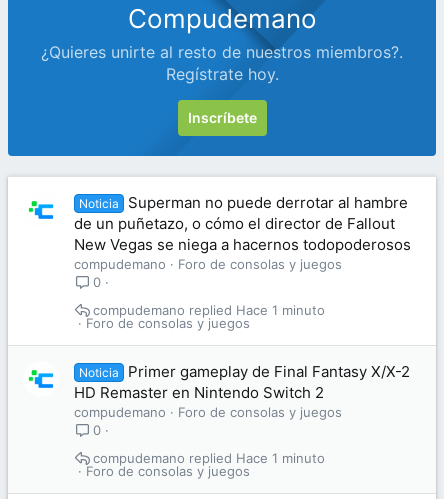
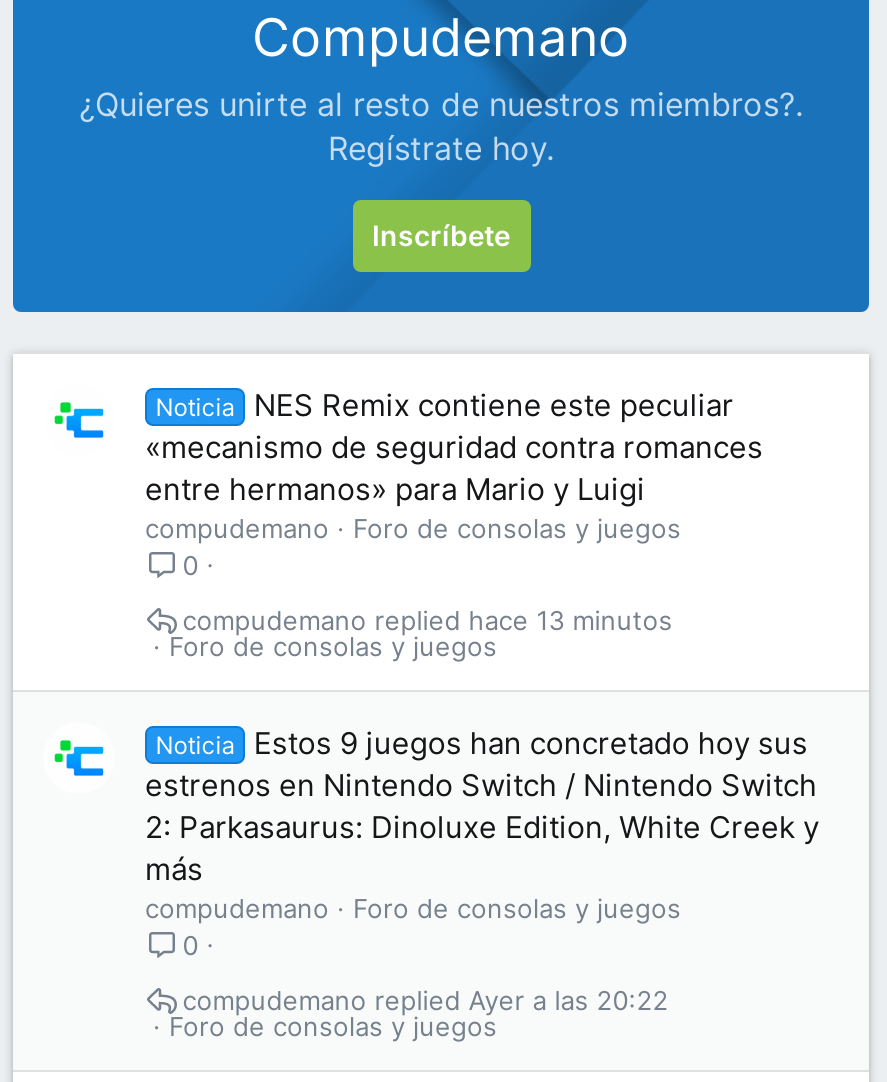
- Superman no puede derrotar al hambre
- de un puñetazo, o cómo el director de Fallout
- New Vegas se niega a hacernos todopoderosos
+ NES Remix contiene este peculiar
+ «mecanismo de seguridad contra romances
+ entre hermanos» para Mario y Luigi

- Hace 1 minuto
+ hace 13 minutos

- Primer gameplay de Final Fantasy X/X-2
- HD Remaster en Nintendo Switch 2
+ Estos 9 juegos han concretado hoy sus
+ estrenos en Nintendo Switch / Nintendo Switch
+ 2: Parkasaurus: Dinoluxe Edition, White Creek y
+ más

- Hace 1 minuto
+ Ayer a las 20:22
